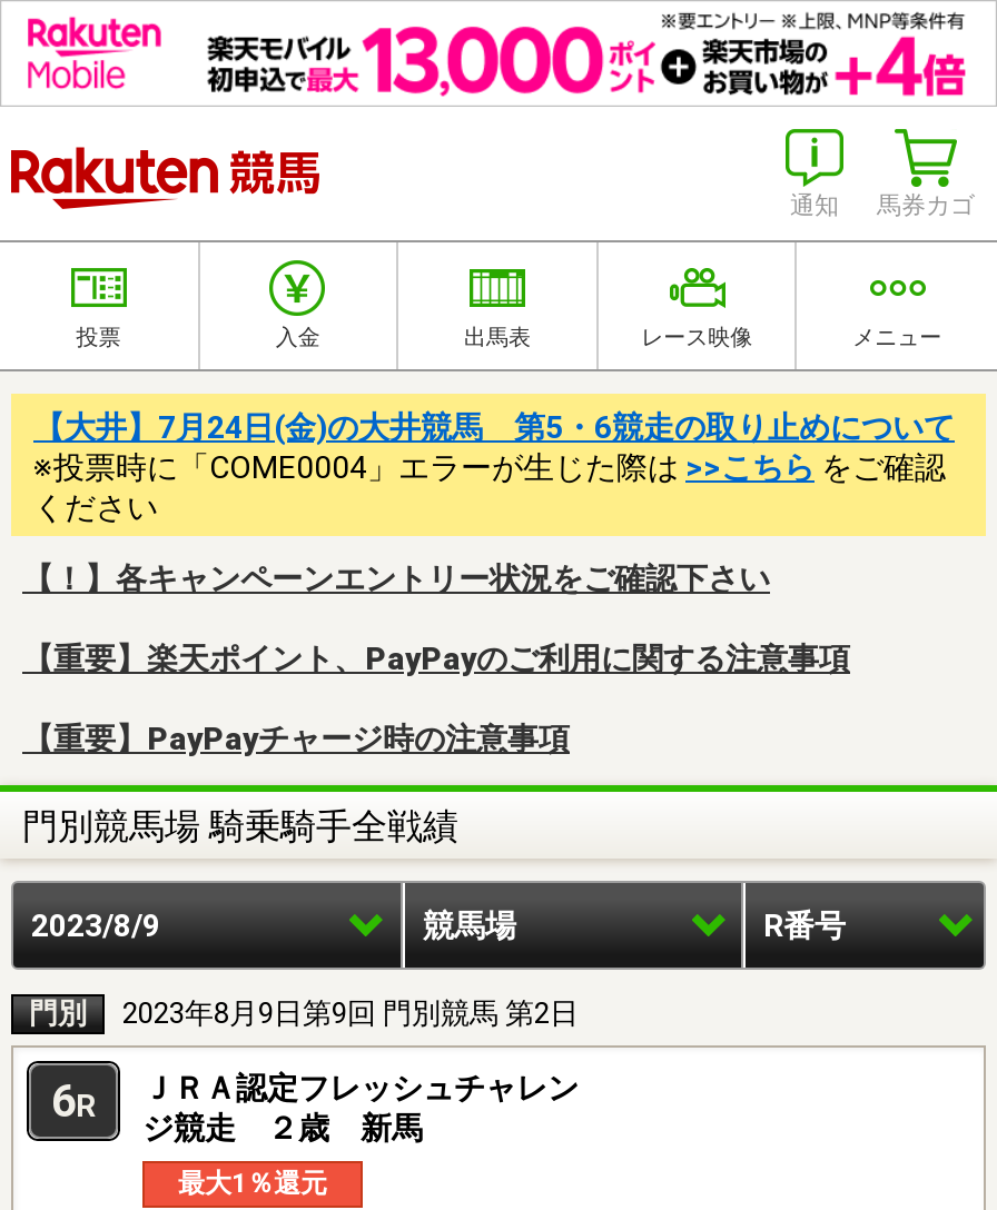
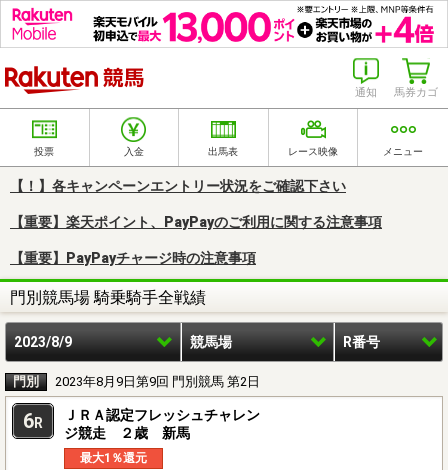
- 【大井】7月24日(金)の大井競馬 第5・6競走の取り止めについて
- ※投票時に「COME0004」エラーが生じた際は>>こちらをご確認
- ください
